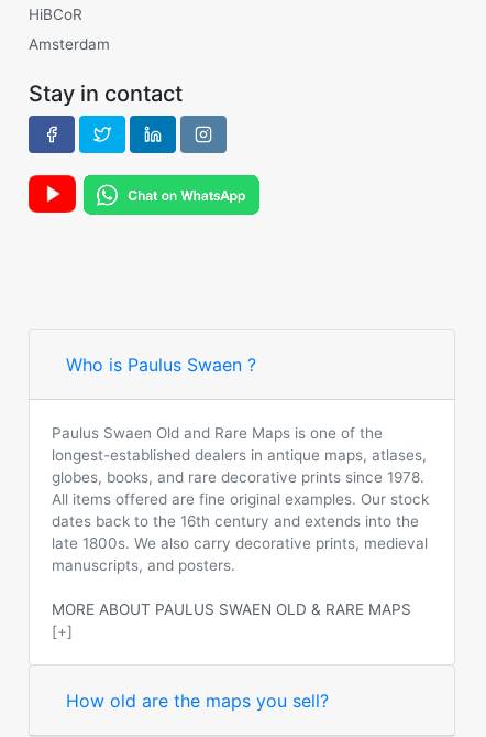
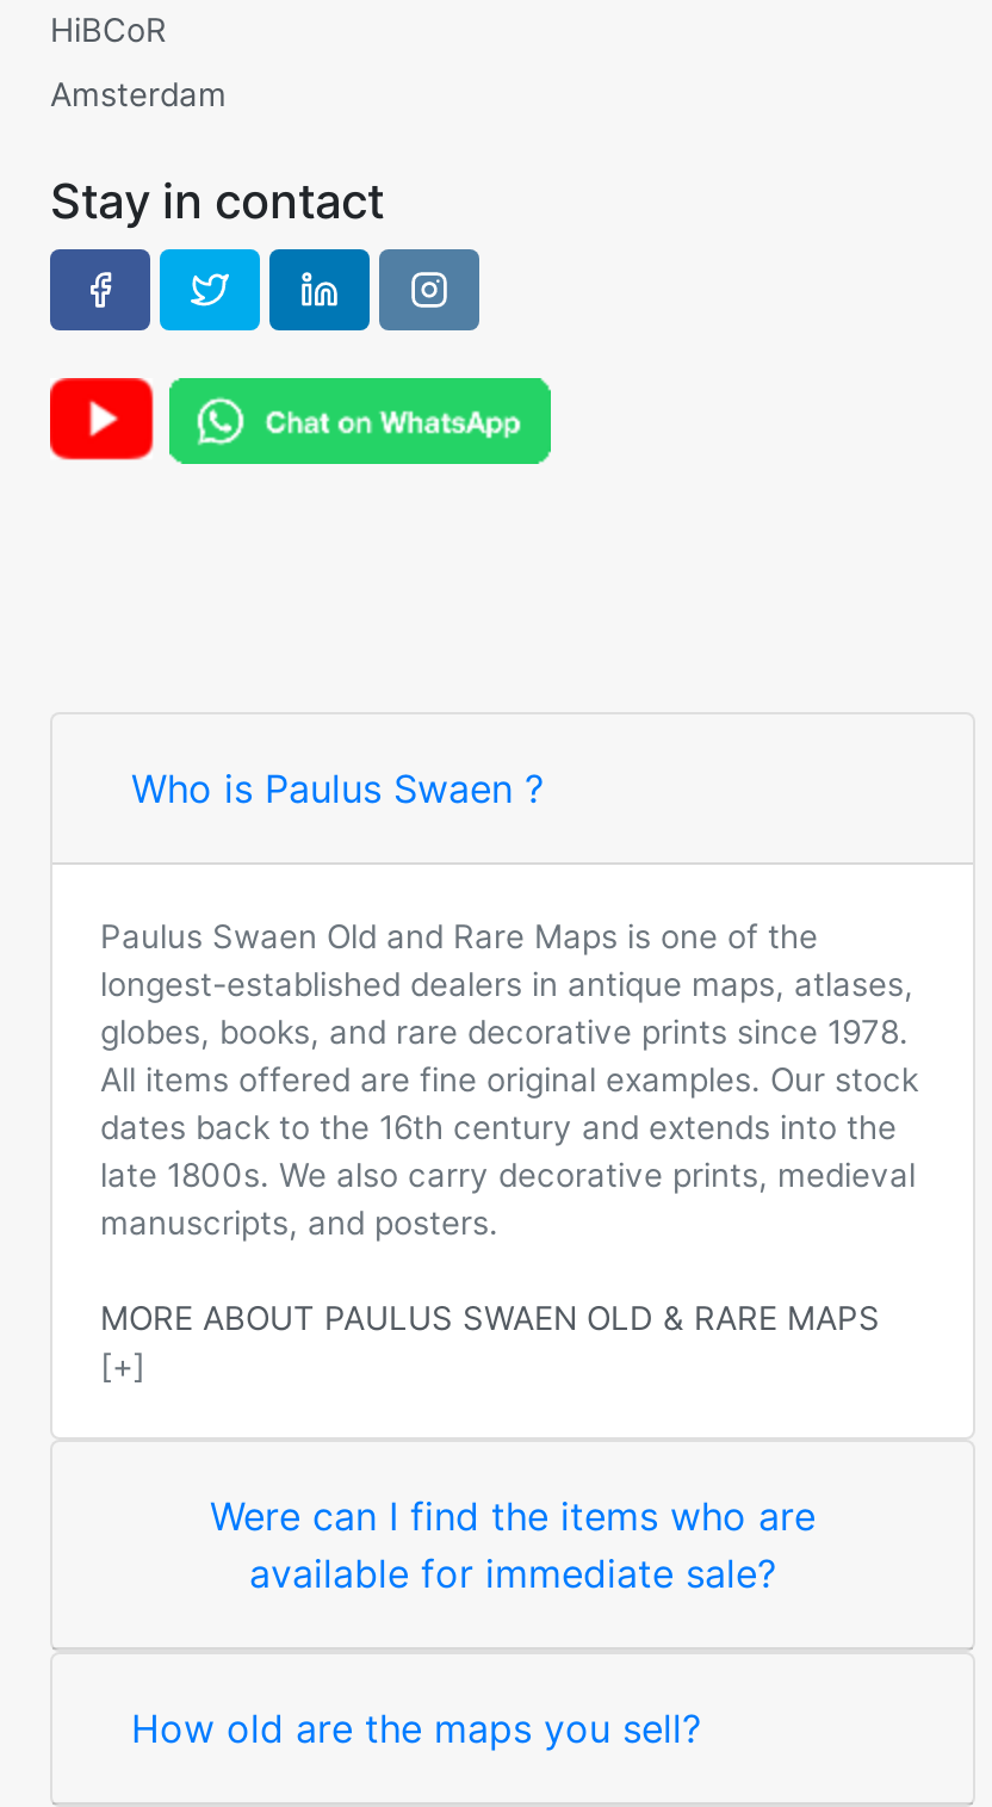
+ Were can I find the items who are
+ available for immediate sale?
